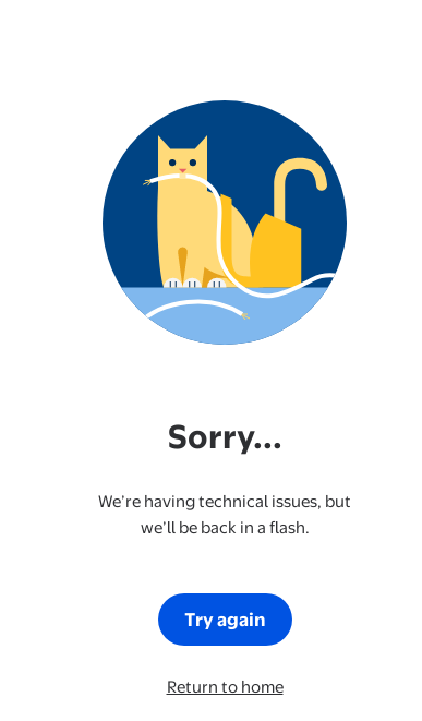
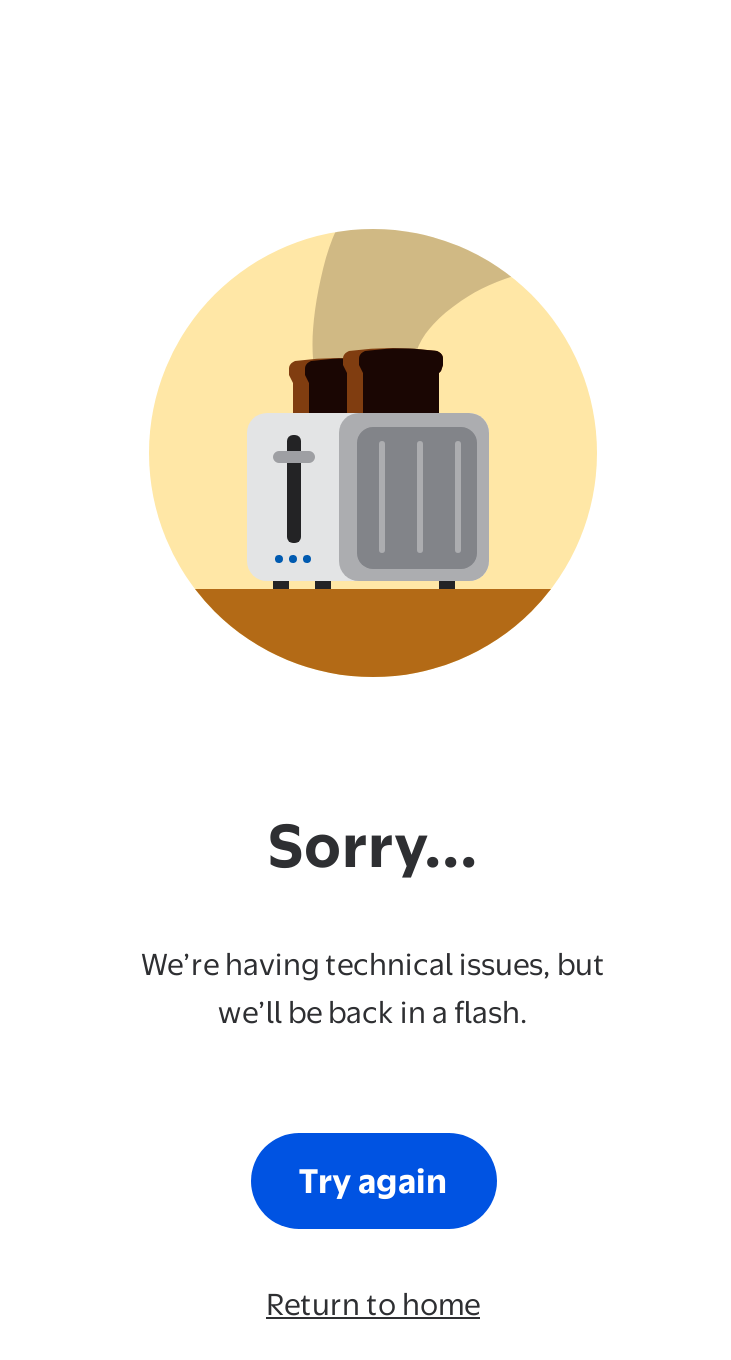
- [image]
+ [image]
